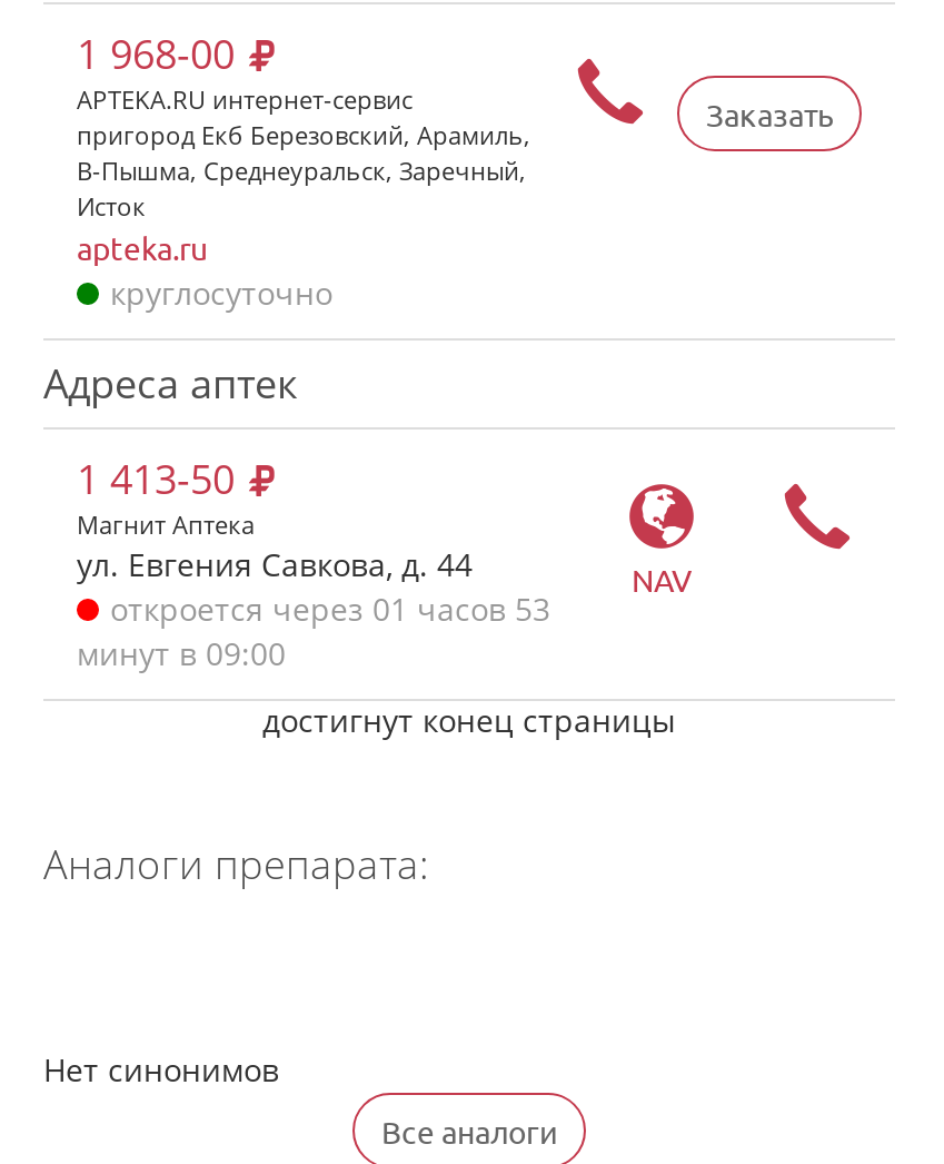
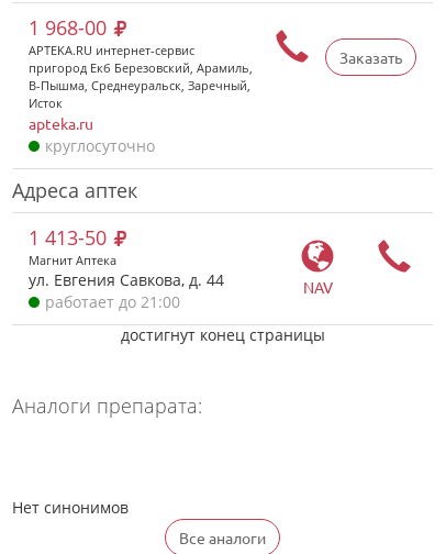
- откроется через 01 часов 53
- минут в 09:00
+ работает до 21:00
